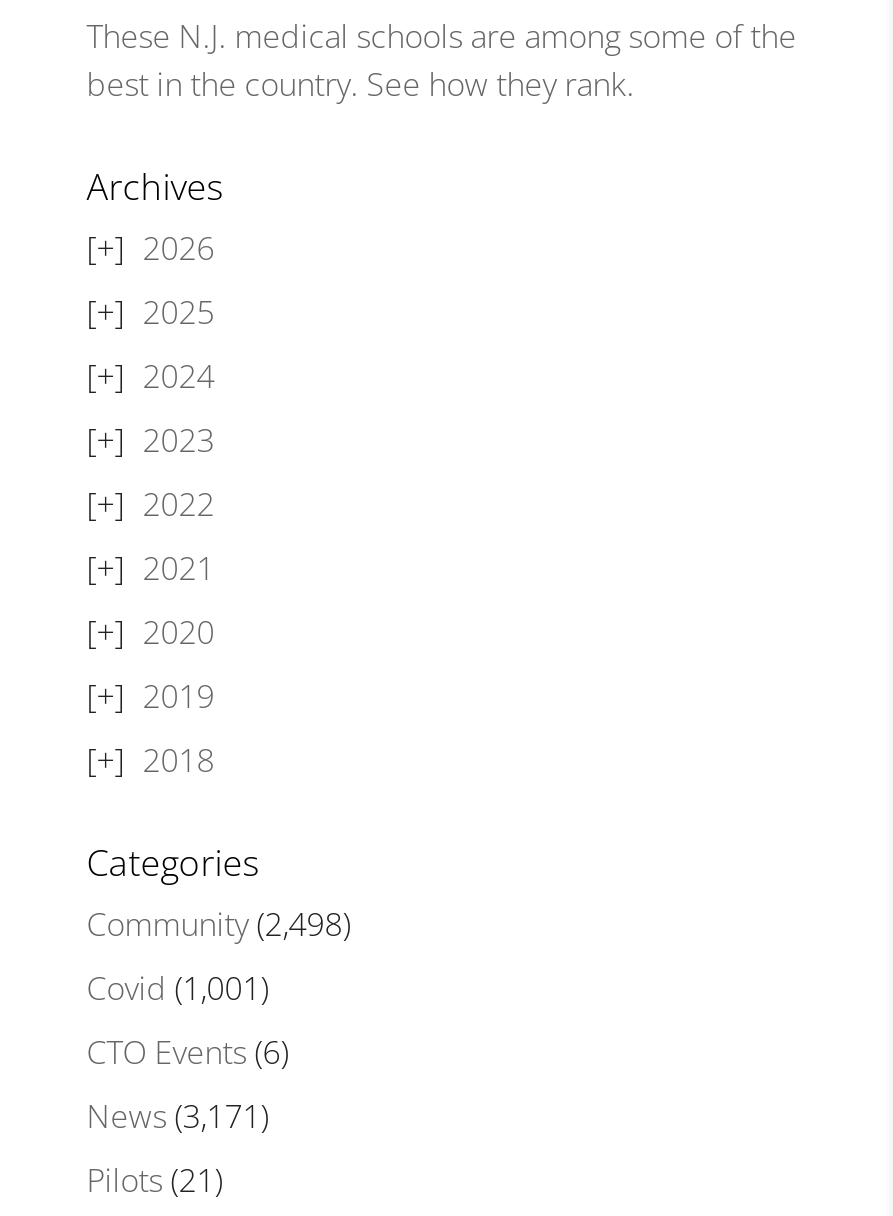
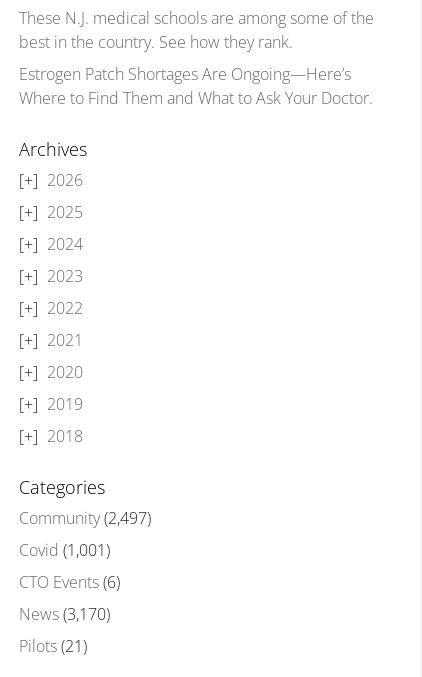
+ Estrogen Patch Shortages Are Ongoing—Here’s
+ Where to Find Them and What to Ask Your Doctor.

- Community (2,498)
+ Community (2,497)

- News (3,171)
+ News (3,170)
